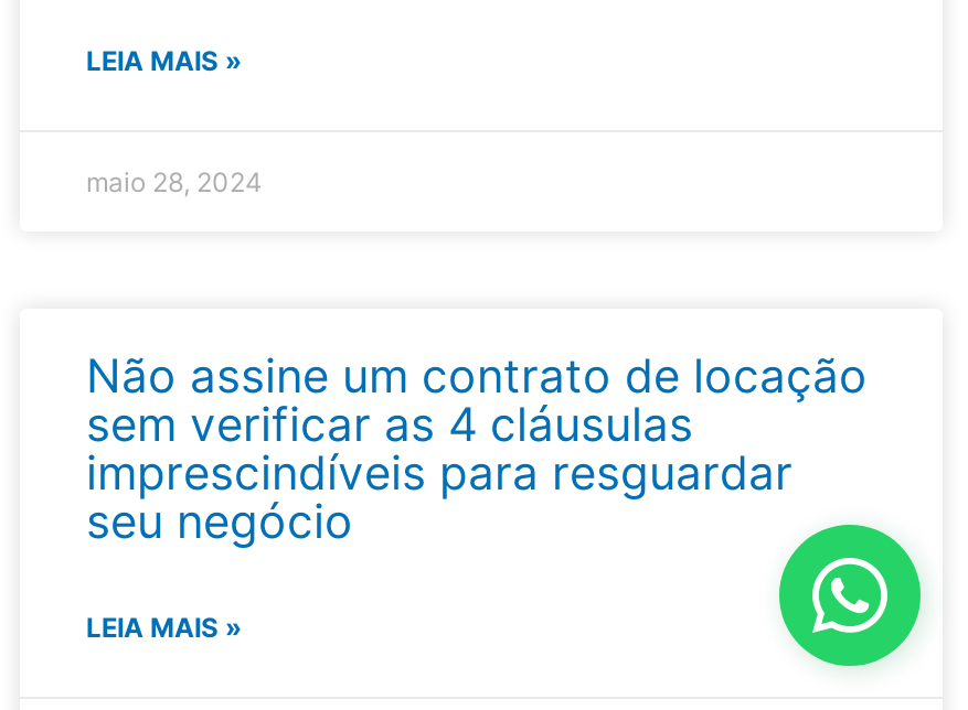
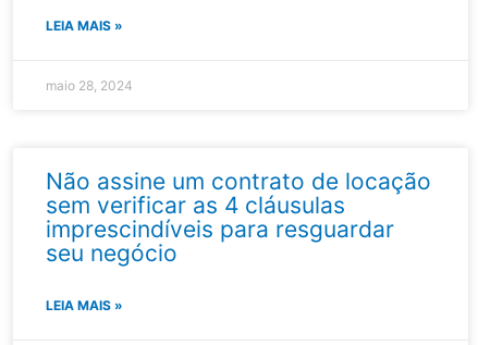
- [image]
